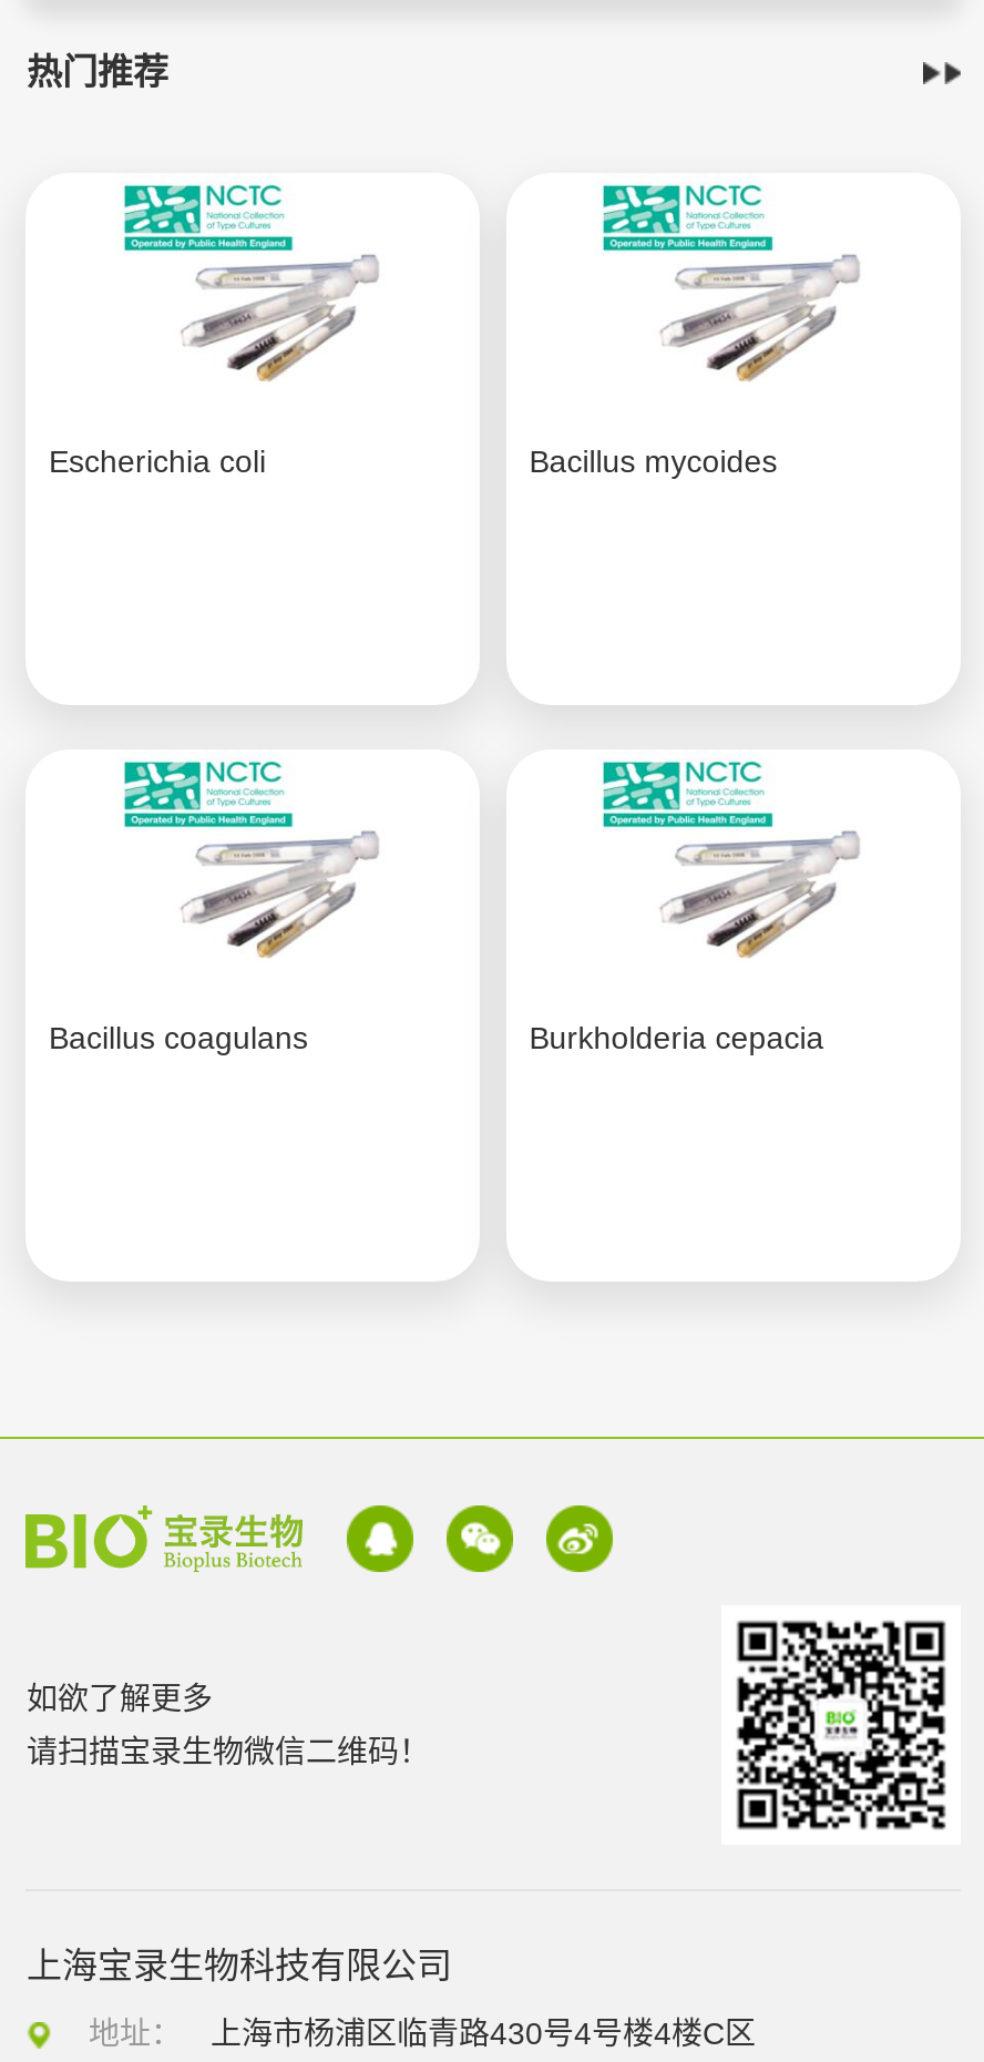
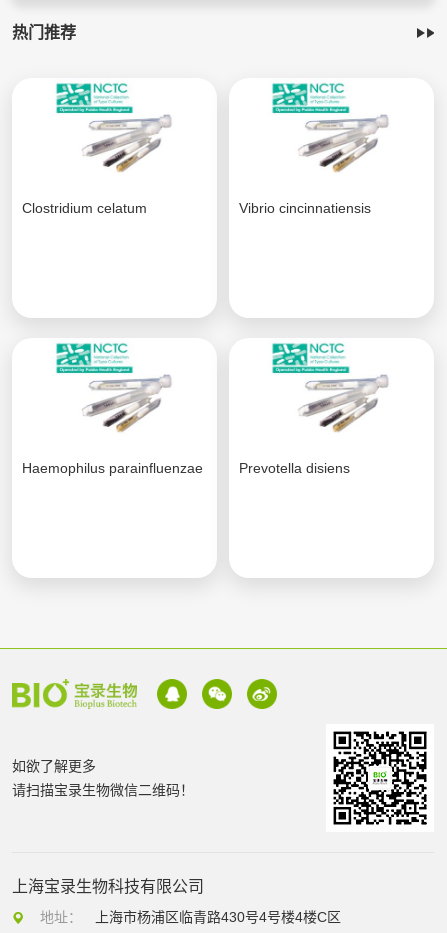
- Escherichia coli
- Bacillus mycoides
+ Clostridium celatum
+ Vibrio cincinnatiensis

- Bacillus coagulans
- Burkholderia cepacia
+ Haemophilus parainfluenzae
+ Prevotella disiens
